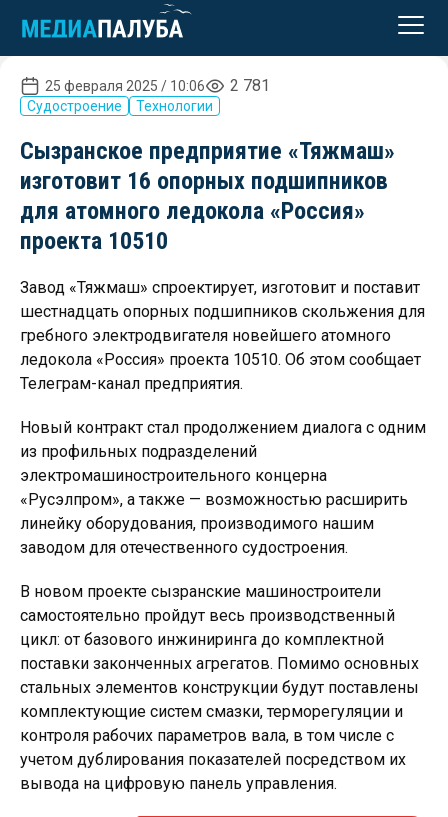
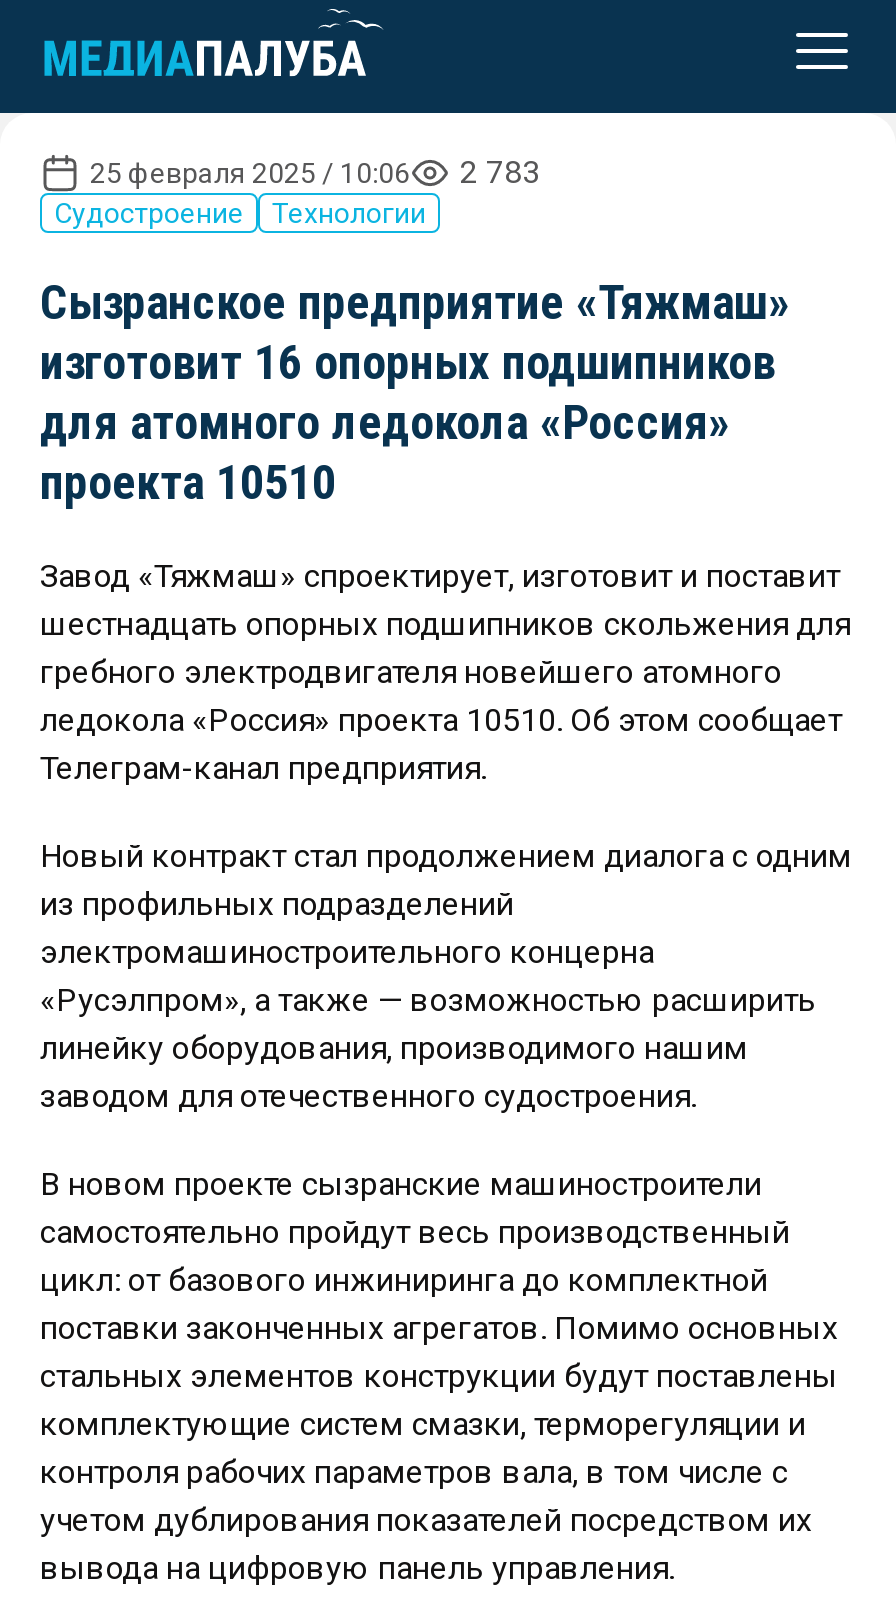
- 2 781
+ 2 783
